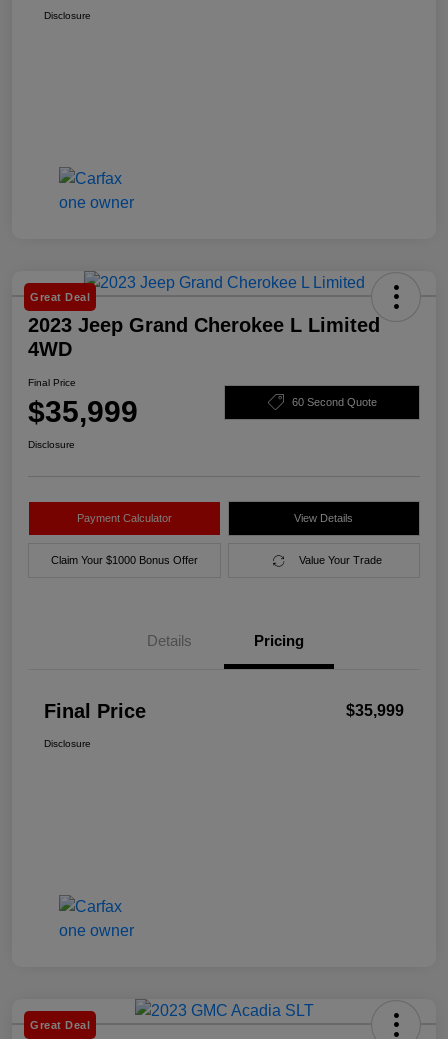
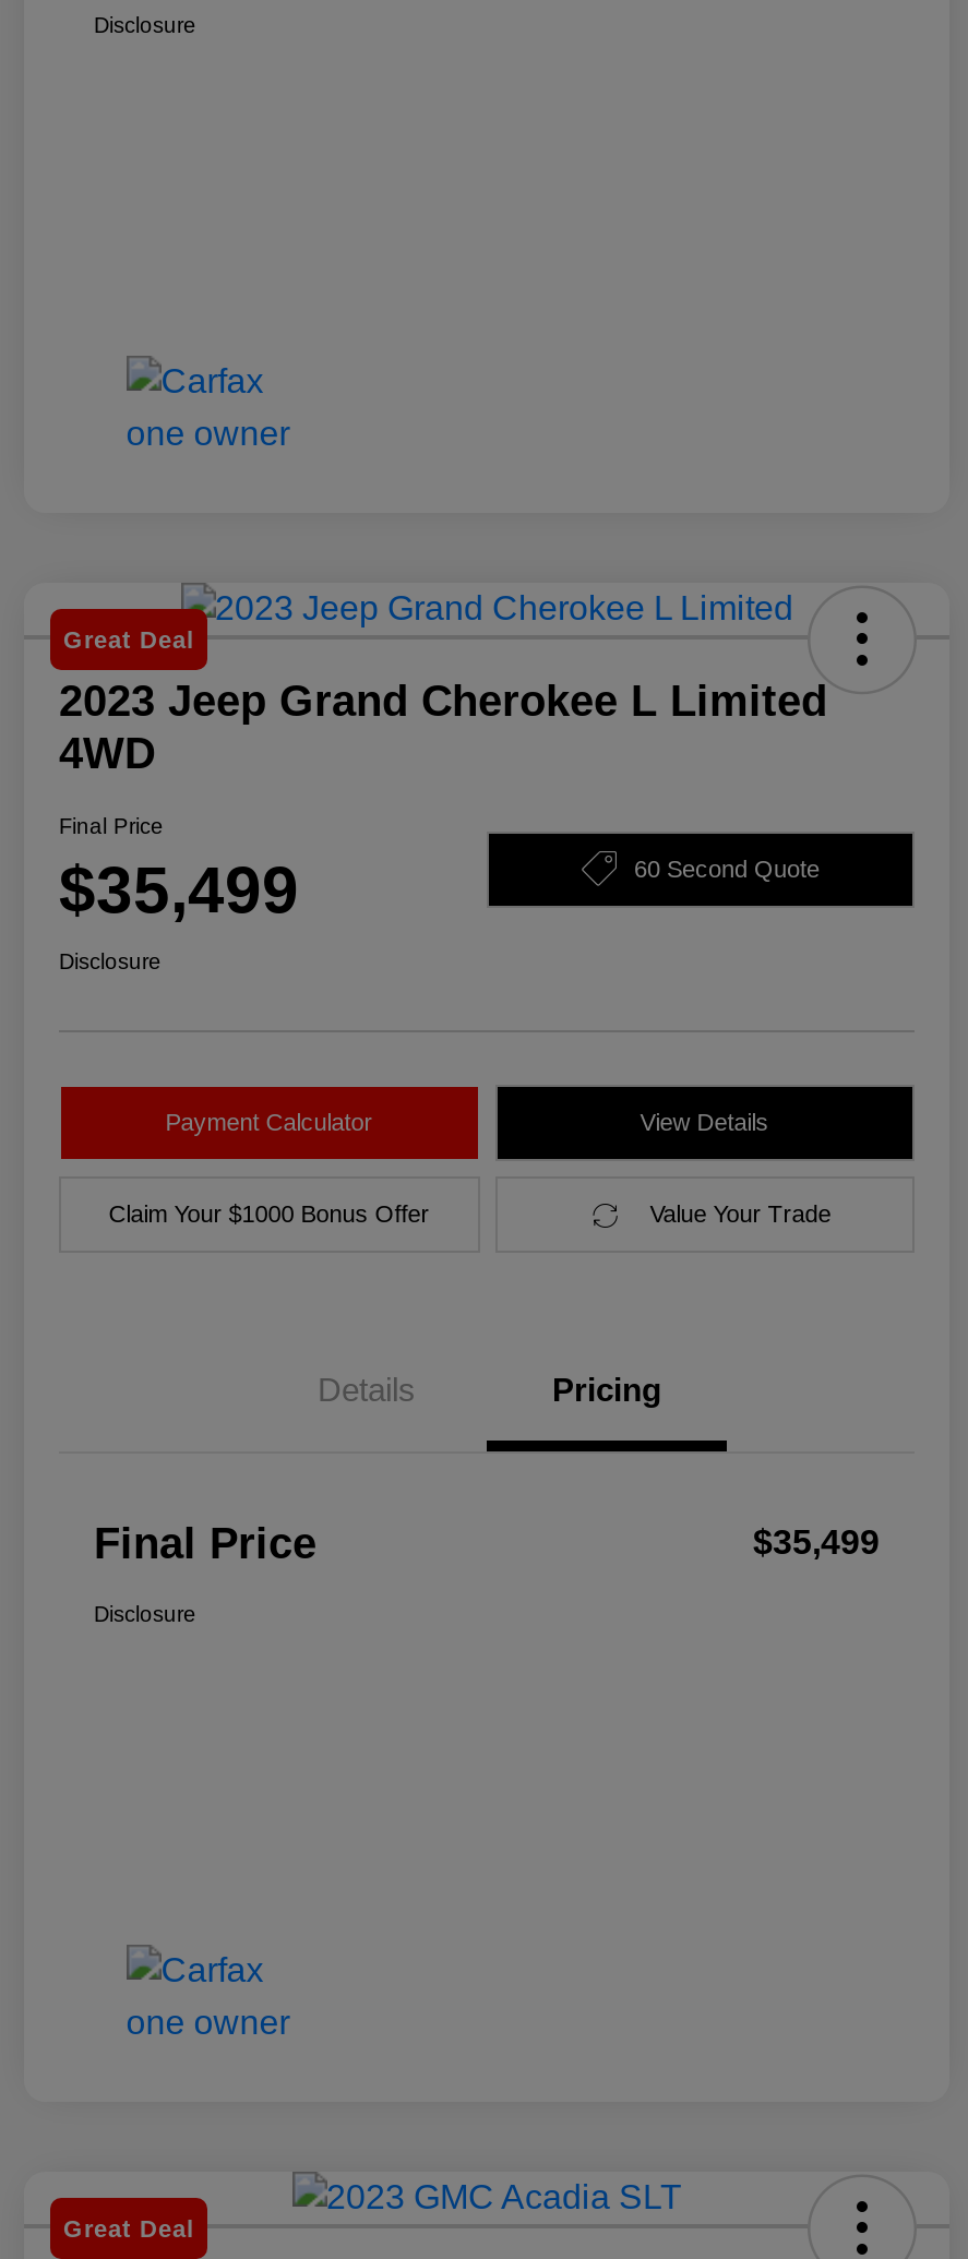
- $35,999
+ $35,499

- $35,999
+ $35,499
